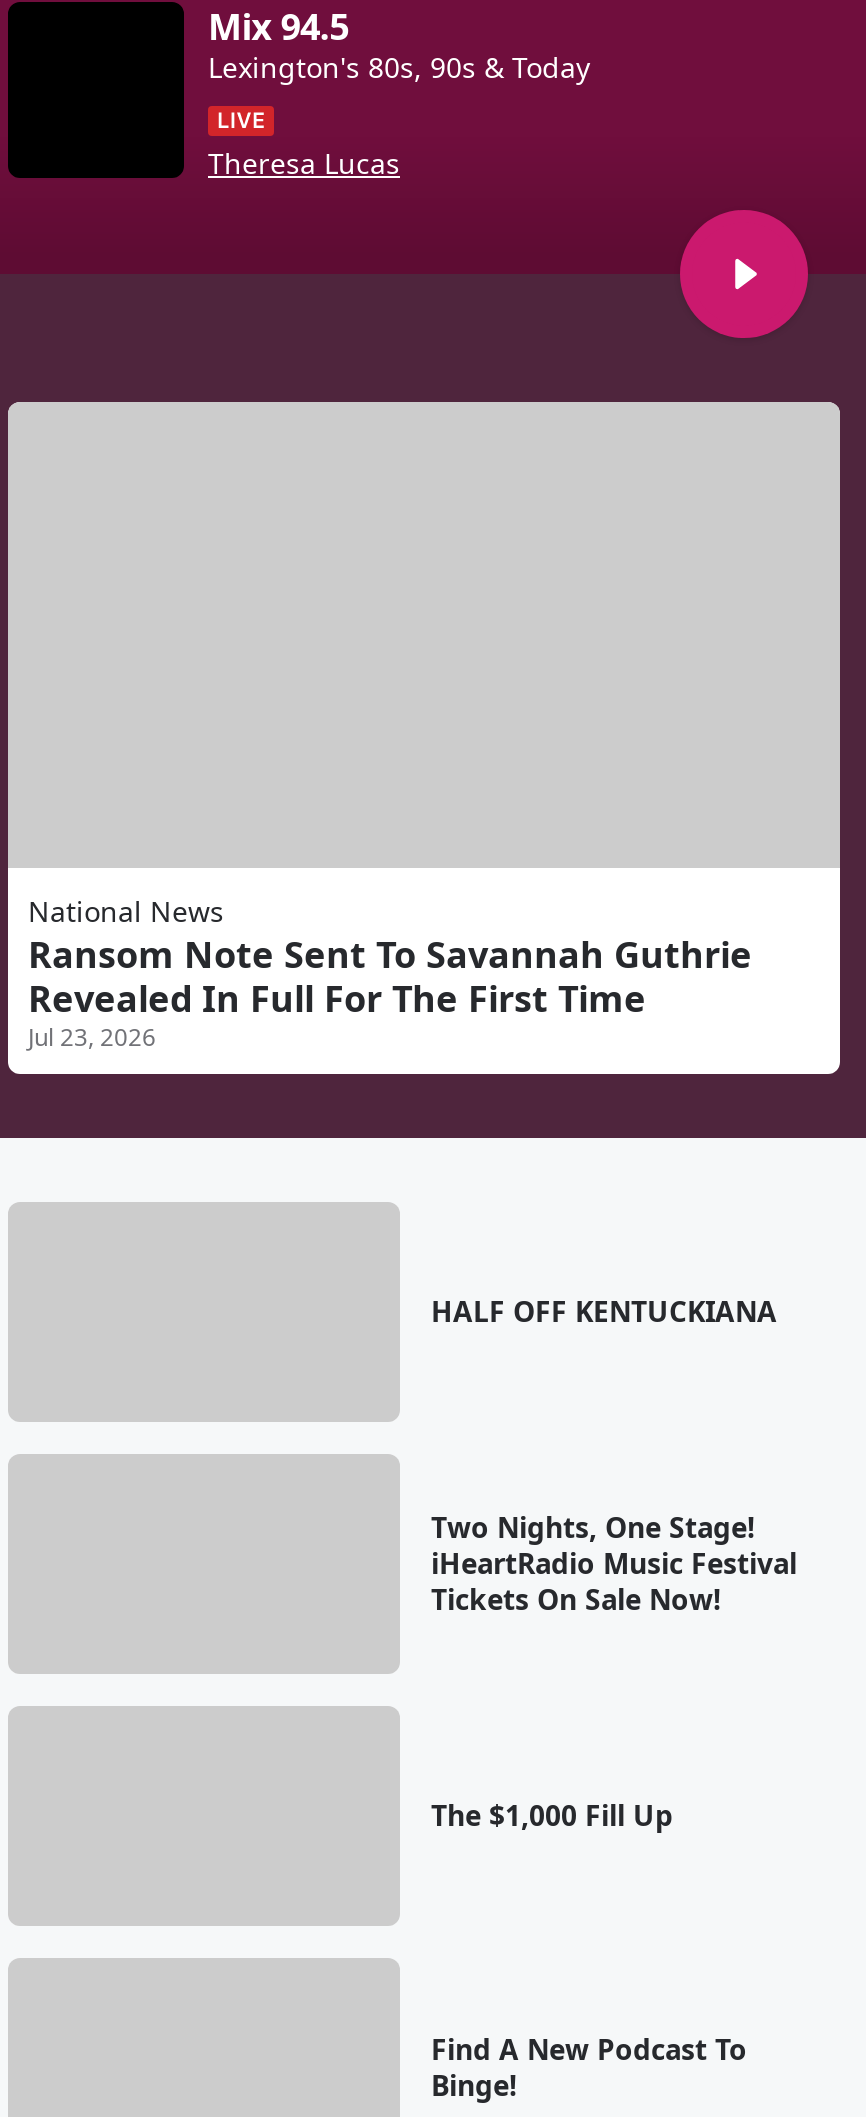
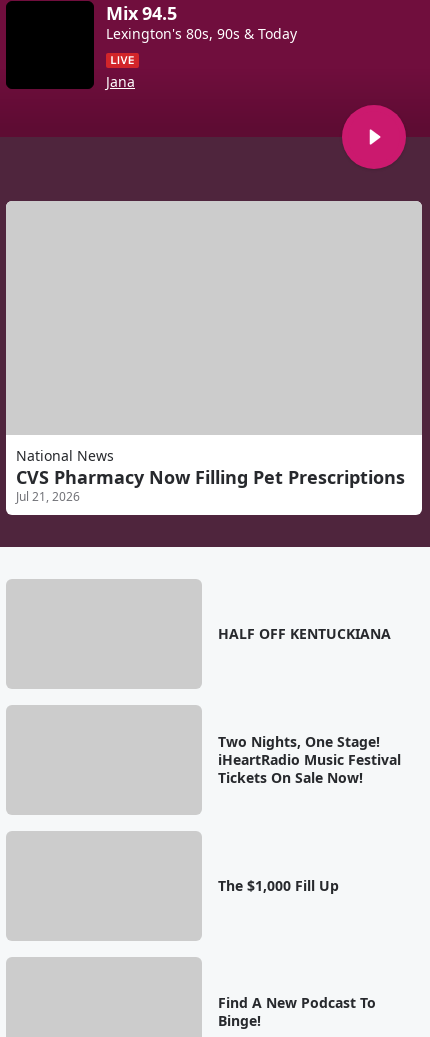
- Theresa Lucas
+ Jana

- Ransom Note Sent To Savannah Guthrie
- Revealed In Full For The First Time
- Jul 23, 2026
+ CVS Pharmacy Now Filling Pet Prescriptions
+ Jul 21, 2026
